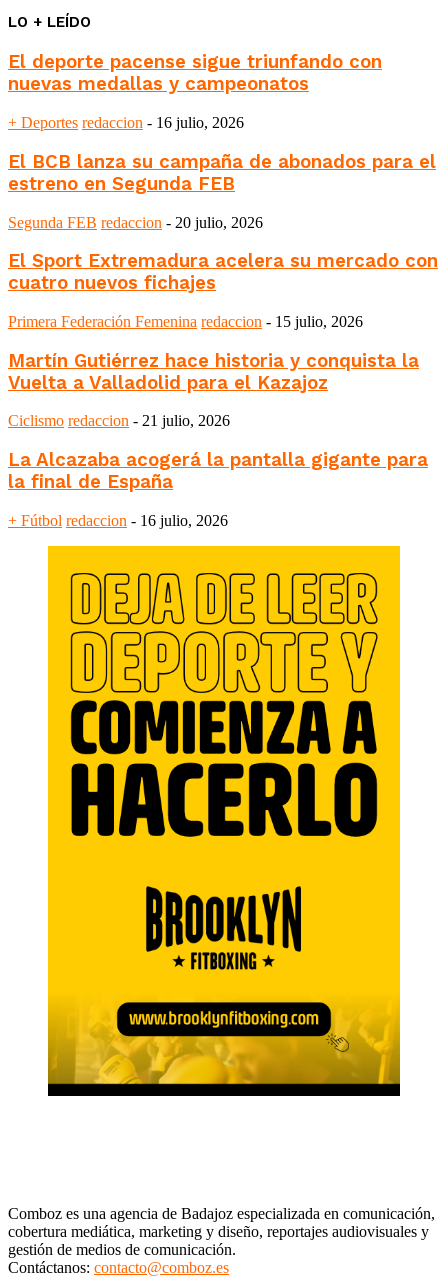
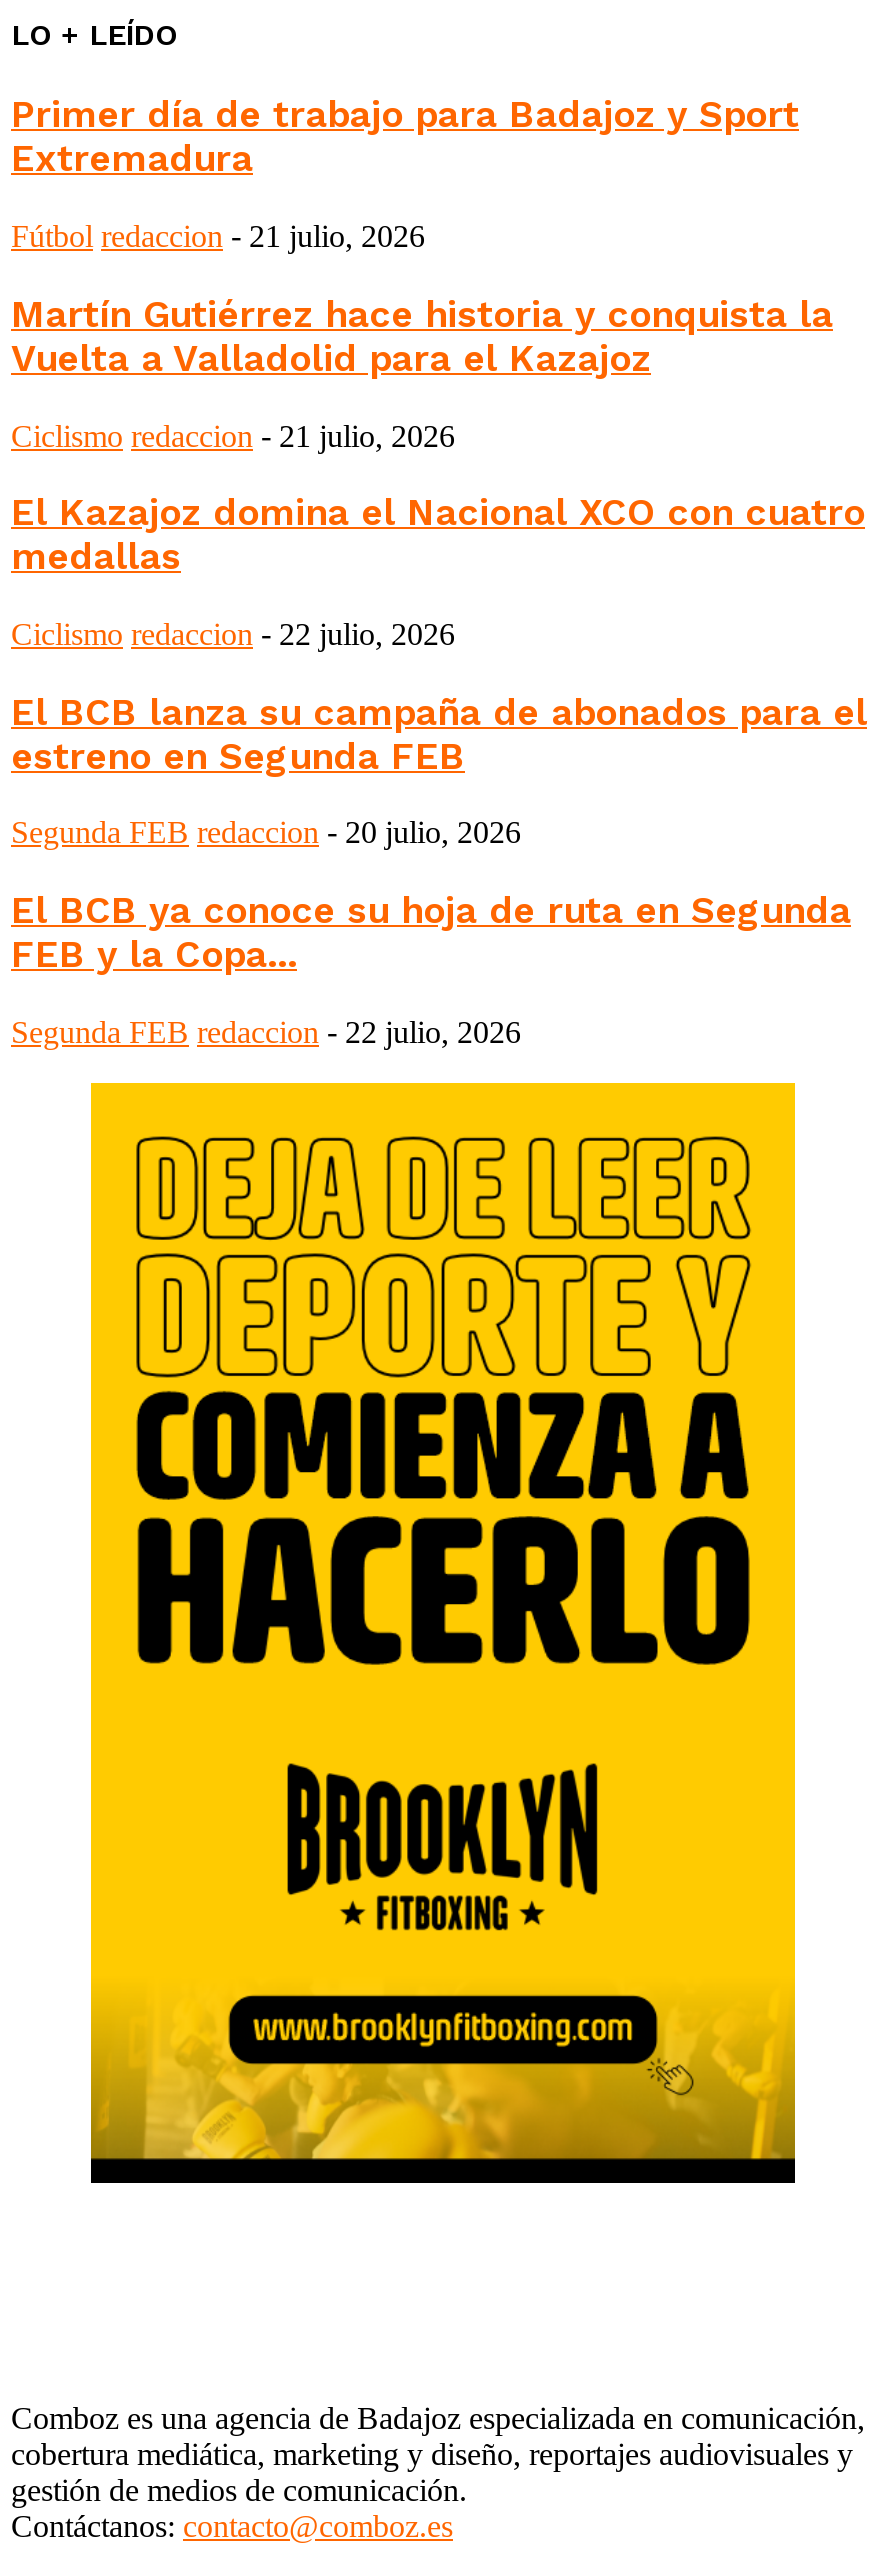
- El deporte pacense sigue triunfando con
- nuevas medallas y campeonatos
- + Deportes redaccion - 16 julio, 2026
+ Primer día de trabajo para Badajoz y Sport
+ Extremadura
+ Fútbol redaccion - 21 julio, 2026
+ El Kazajoz domina el Nacional XCO con cuatro
+ medallas
+ Ciclismo redaccion - 22 julio, 2026

moved down: El BCB lanza su campaña de abonados para el | estreno en Segunda FEB | Segunda FEB redaccion - 20 julio, 2026

- El Sport Extremadura acelera su mercado con
- cuatro nuevos fichajes
- Primera Federación Femenina redaccion - 15 julio, 2026
- La Alcazaba acogerá la pantalla gigante para
- la final de España
- + Fútbol redaccion - 16 julio, 2026
+ El BCB ya conoce su hoja de ruta en Segunda
+ FEB y la Copa...
+ Segunda FEB redaccion - 22 julio, 2026

moved up: Martín Gutiérrez hace historia y conquista la | Vuelta a Valladolid para el Kazajoz | Ciclismo redaccion - 21 julio, 2026
